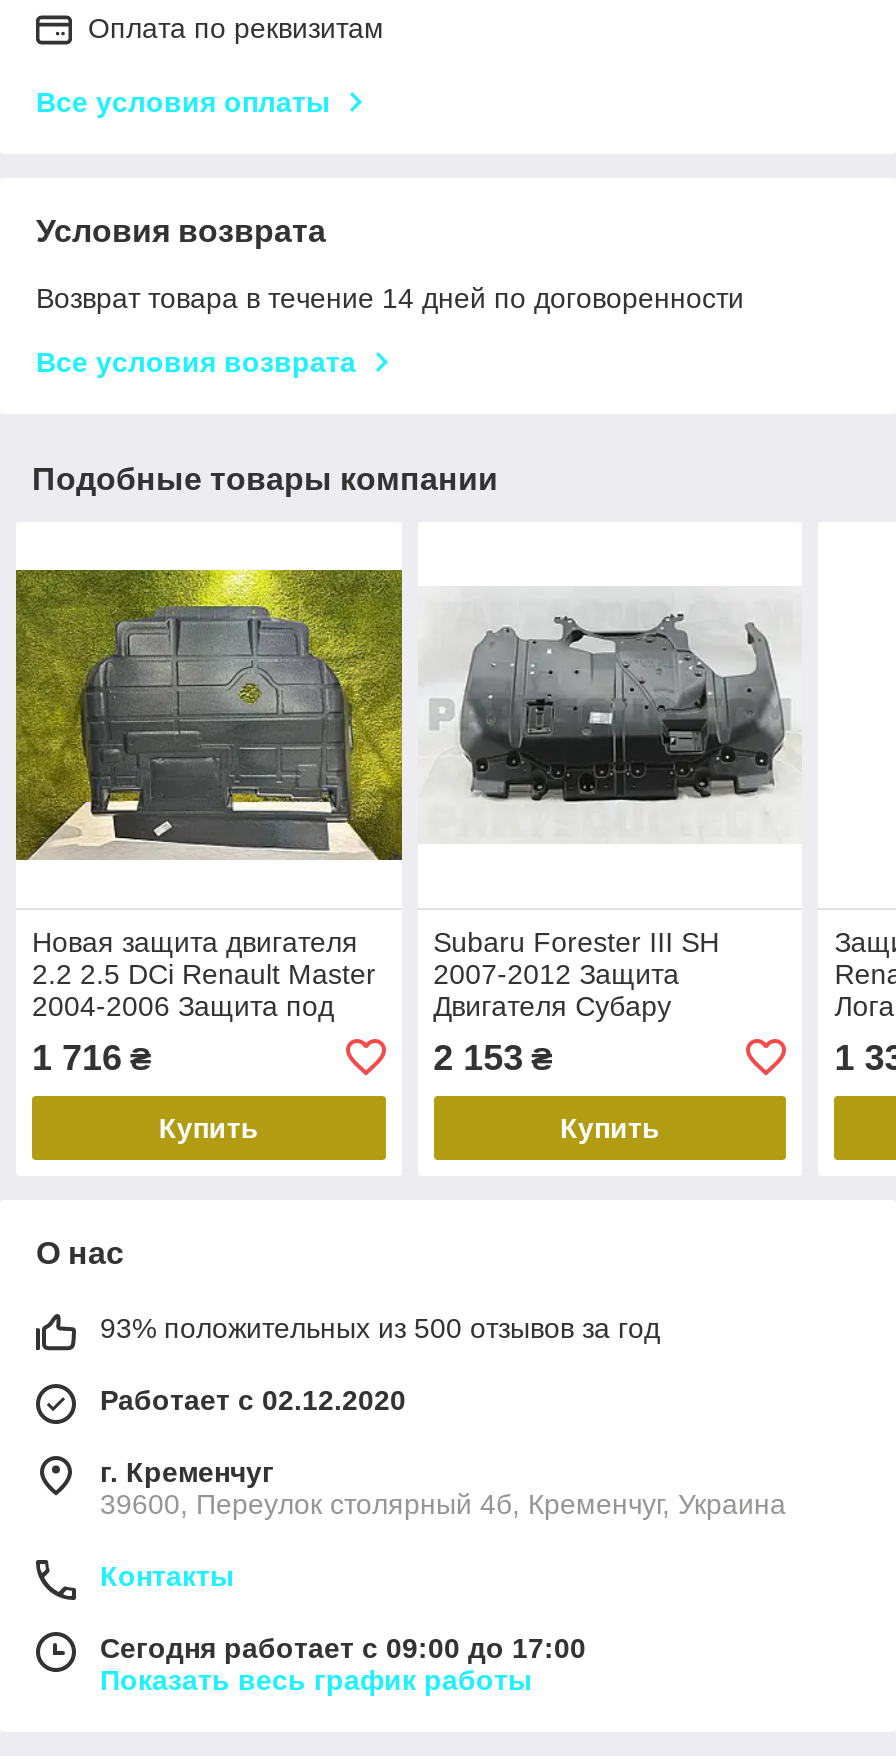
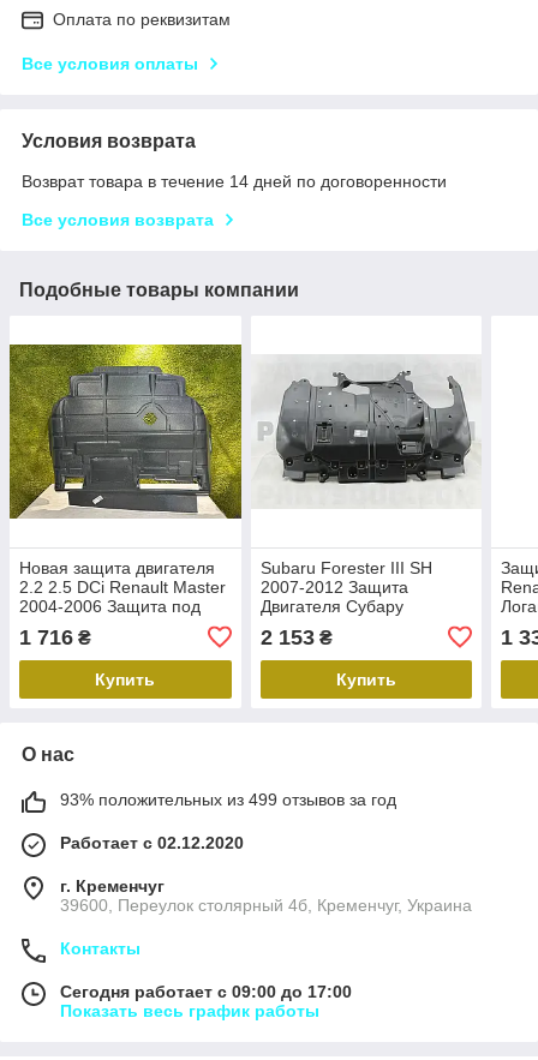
- 93% положительных из 500 отзывов за год
+ 93% положительных из 499 отзывов за год
